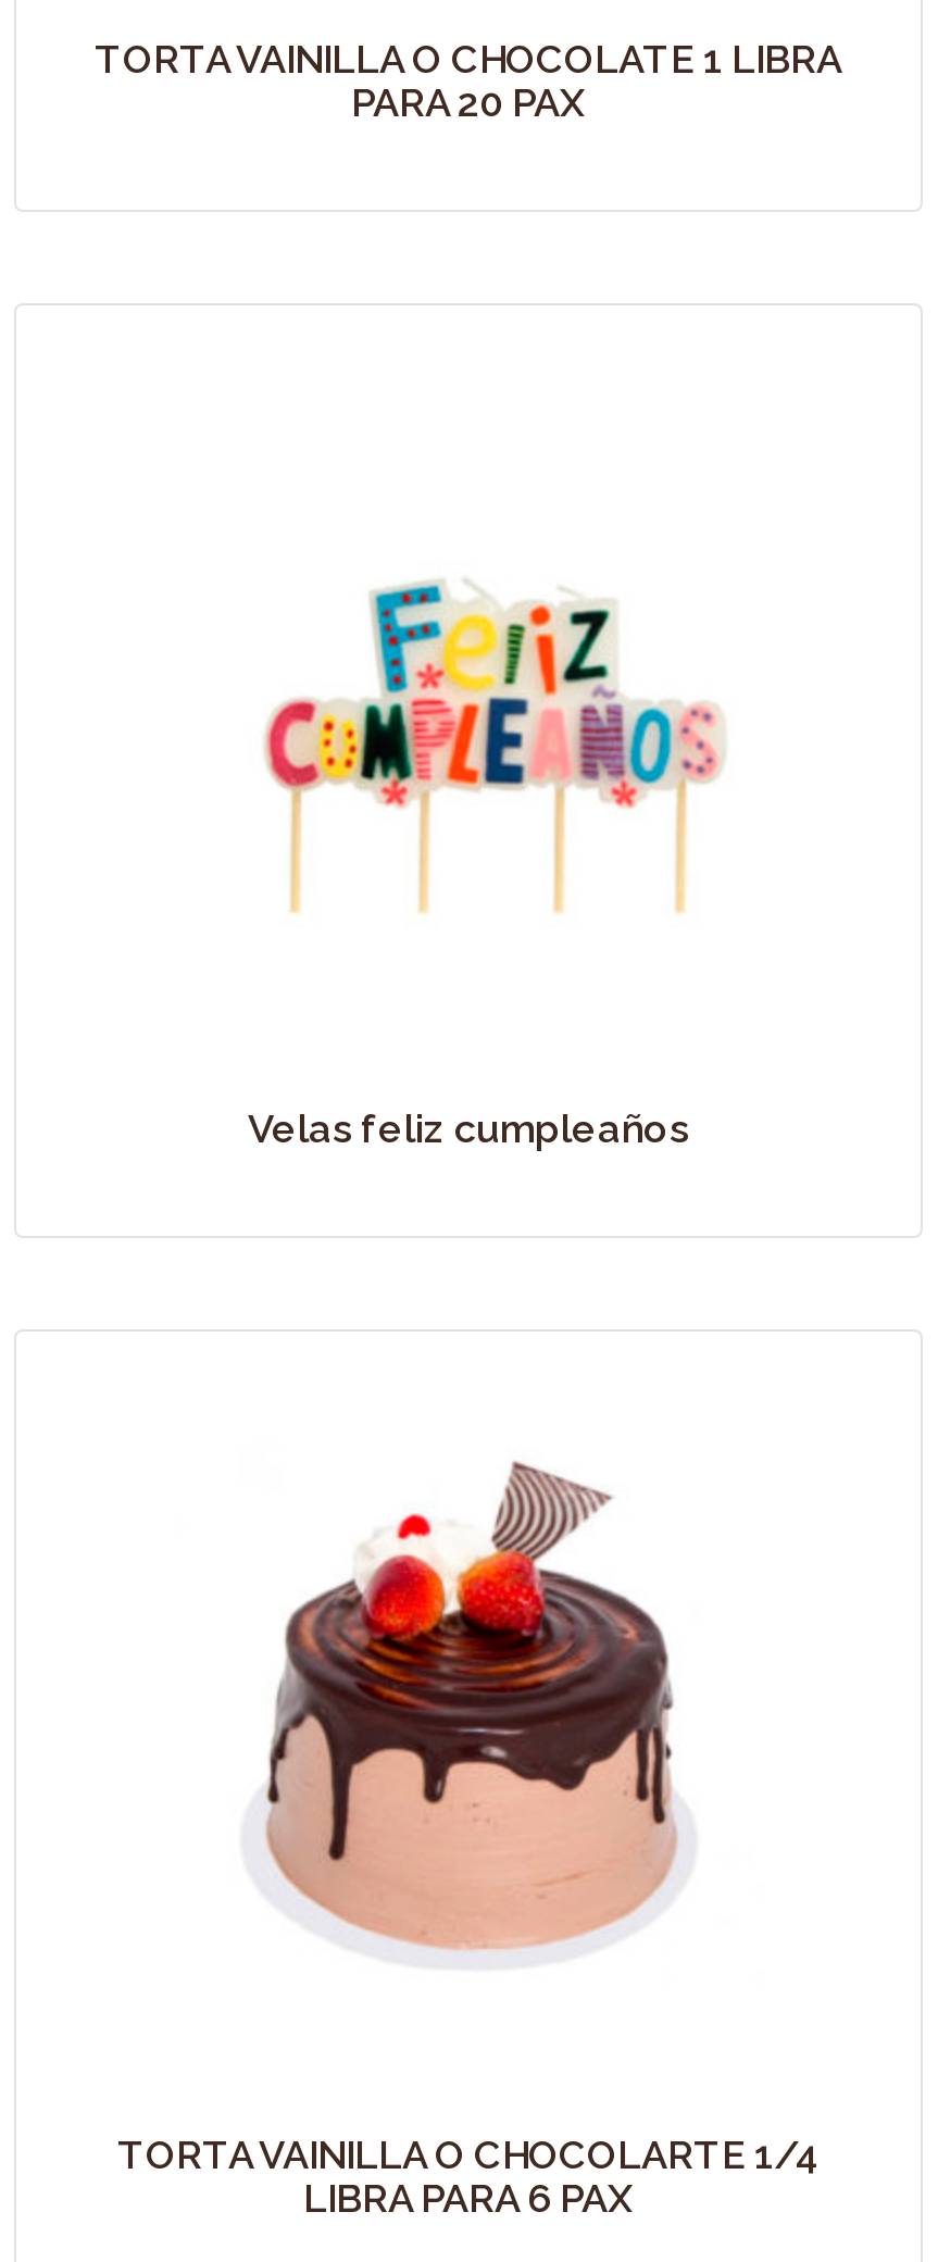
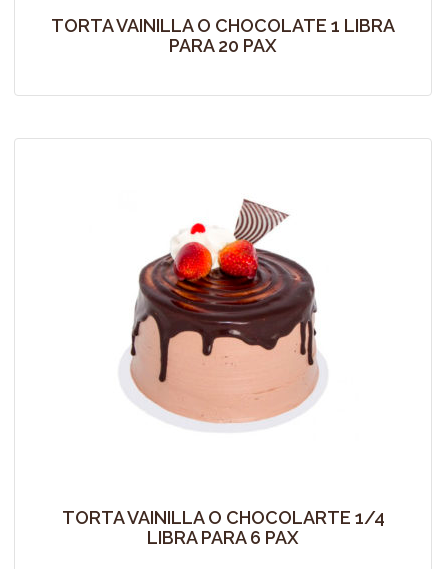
- [image]

- Velas feliz cumpleaños
